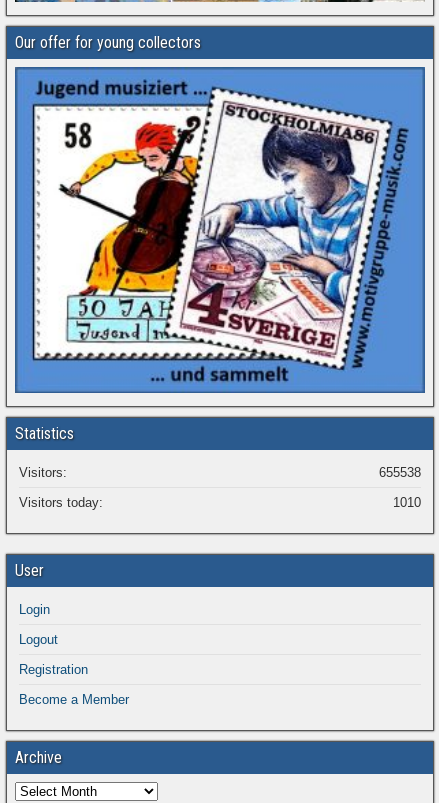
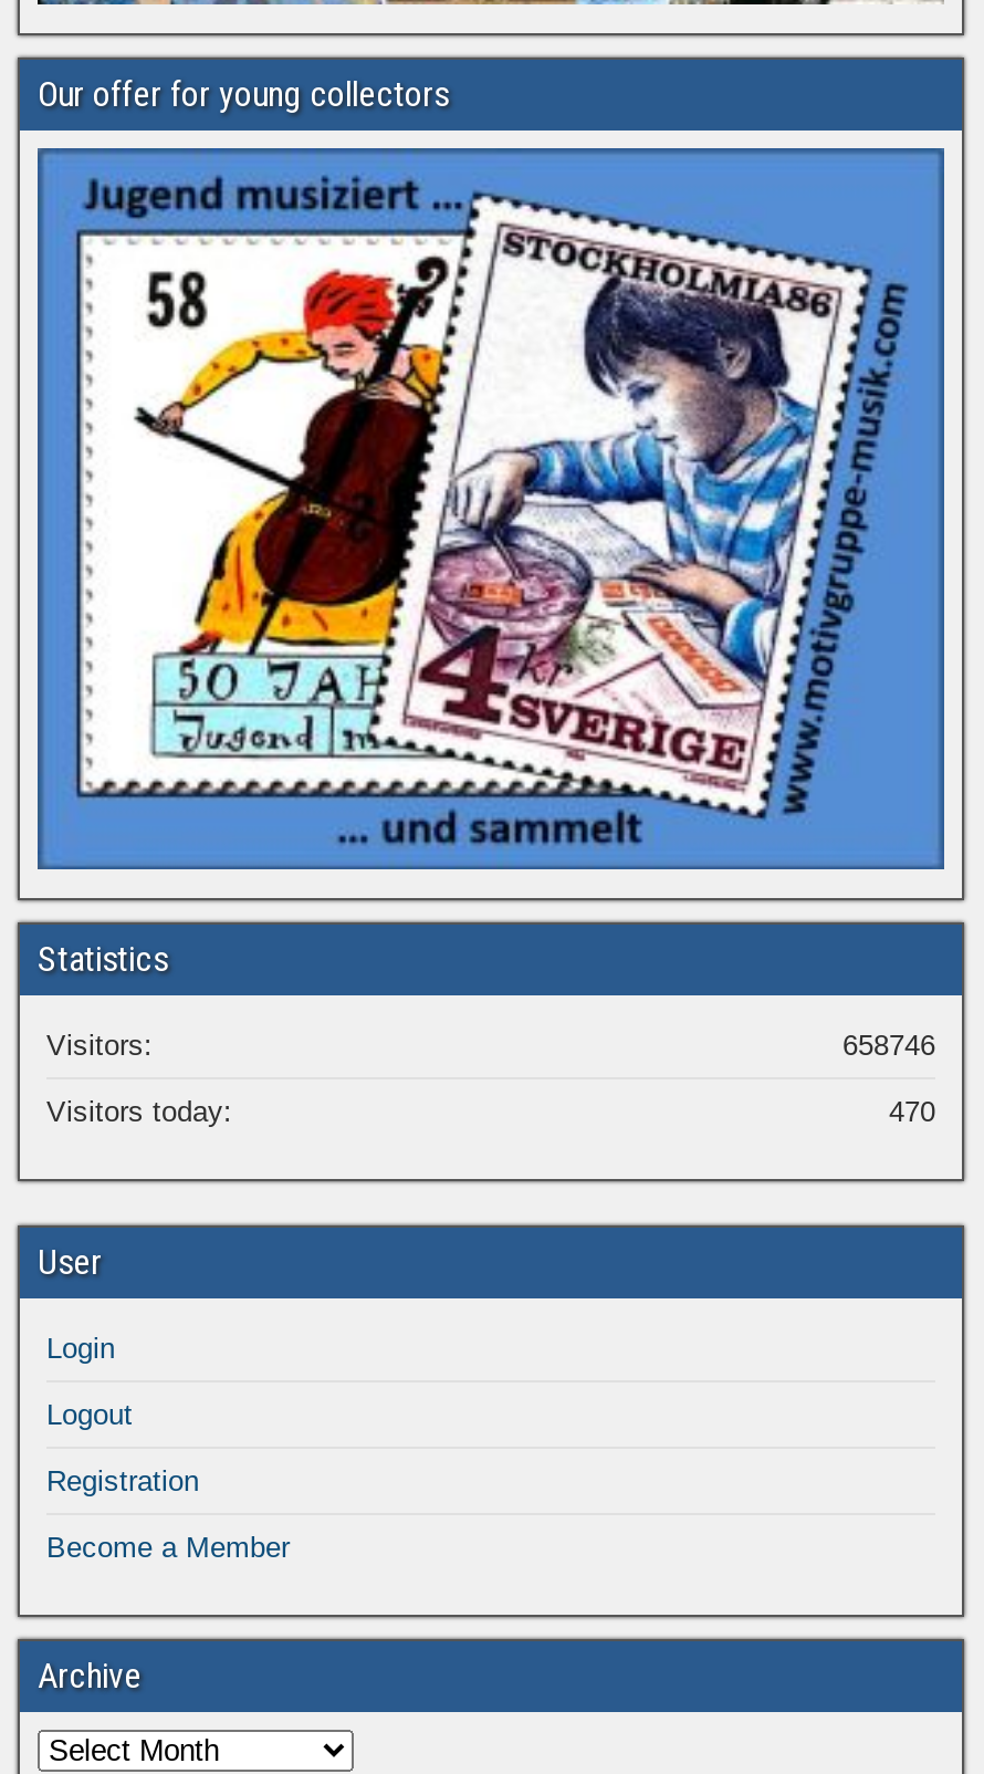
- 655538
+ 658746

- 1010
+ 470
